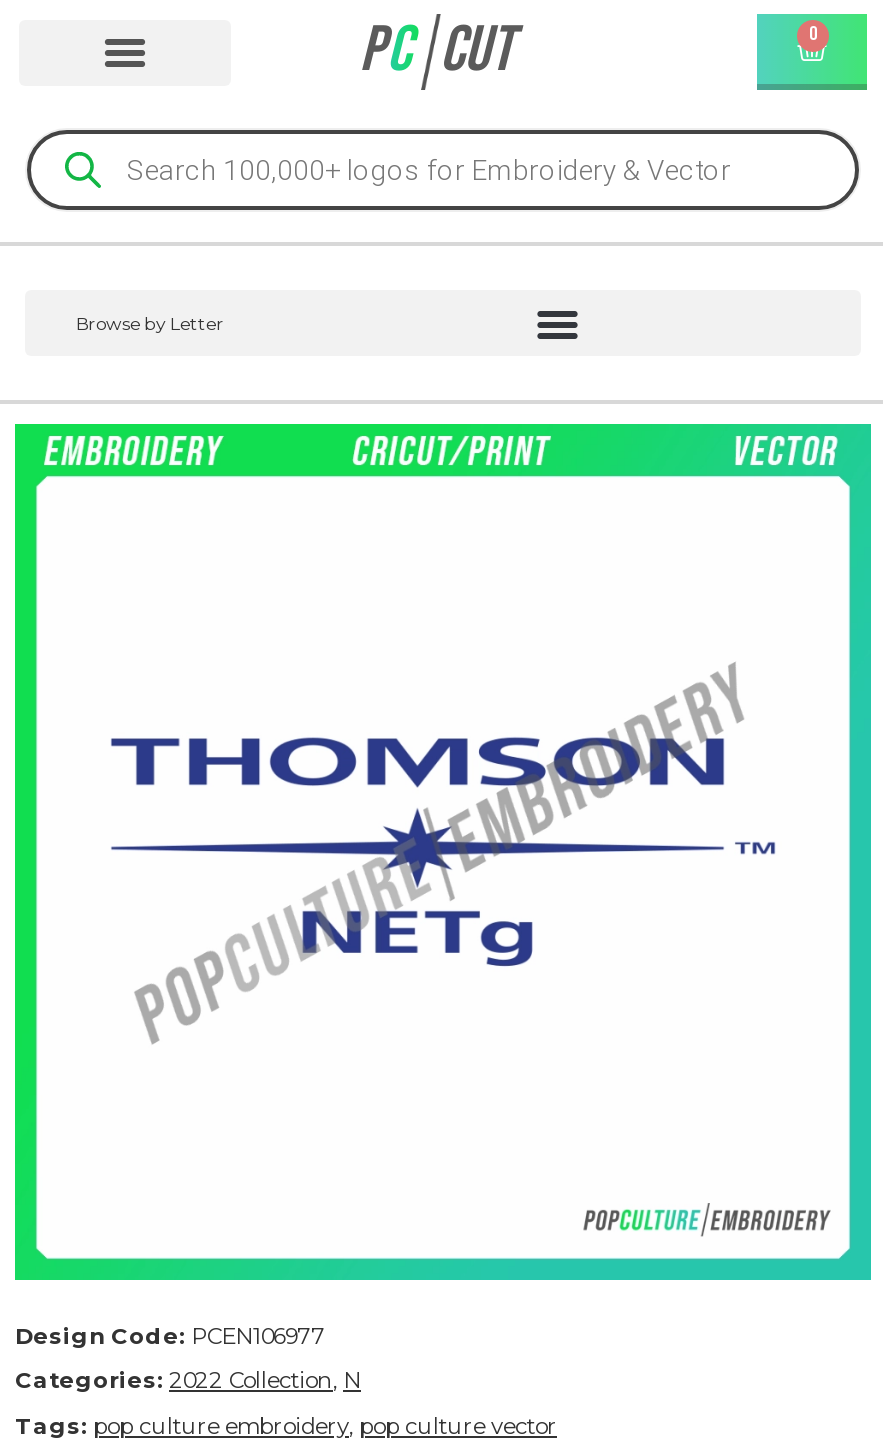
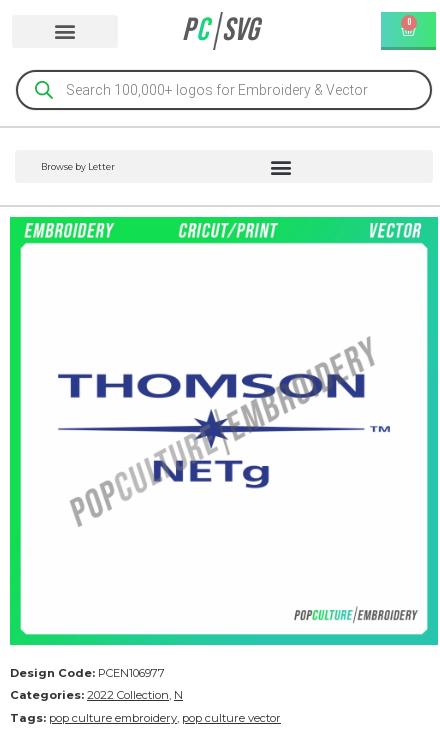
- P C CUT
+ P C SVG
